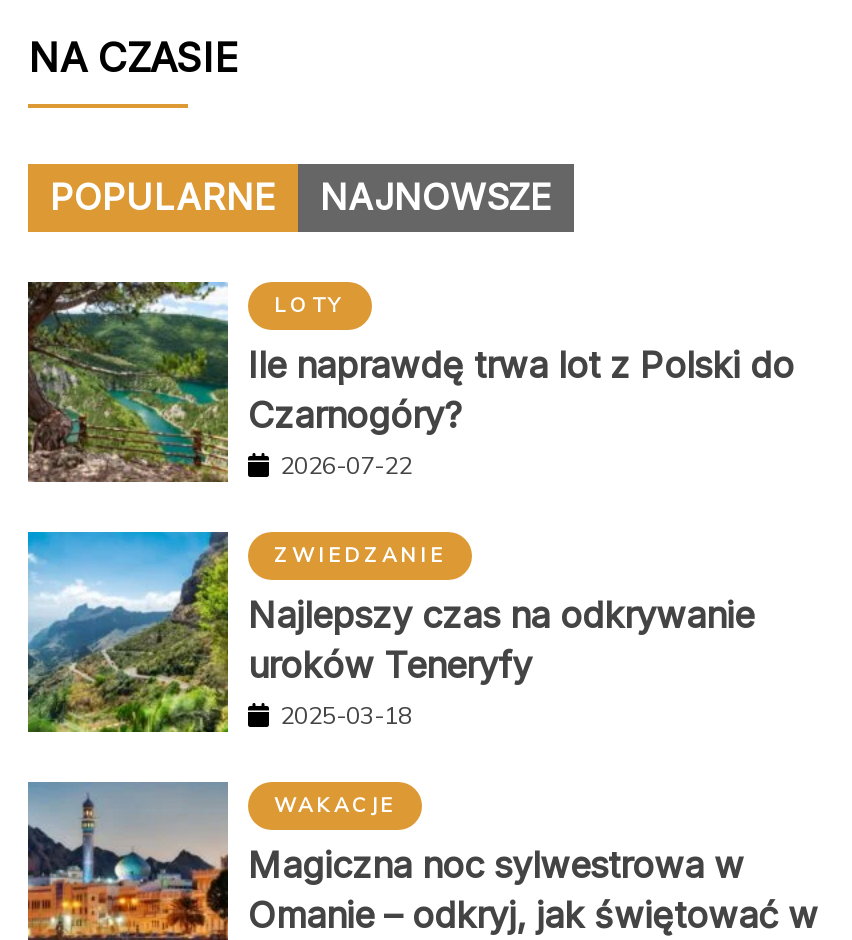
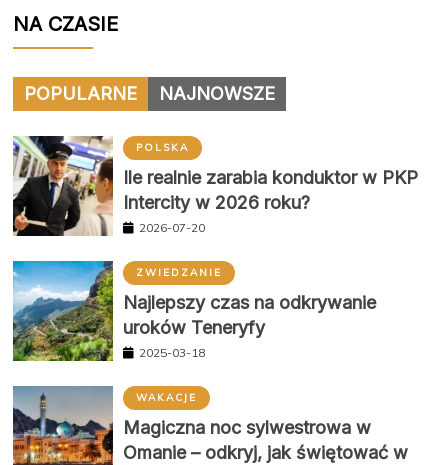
- [image]
- Ile naprawdę trwa lot z Polski do
- Czarnogóry?
- 2026-07-22
+ [image]
+ Ile realnie zarabia konduktor w PKP
+ Intercity w 2026 roku?
+ 2026-07-20

- LOTY
+ POLSKA
